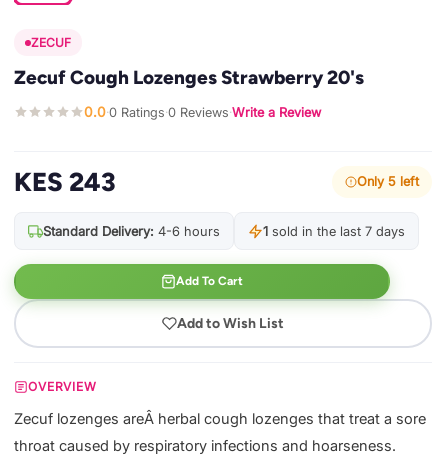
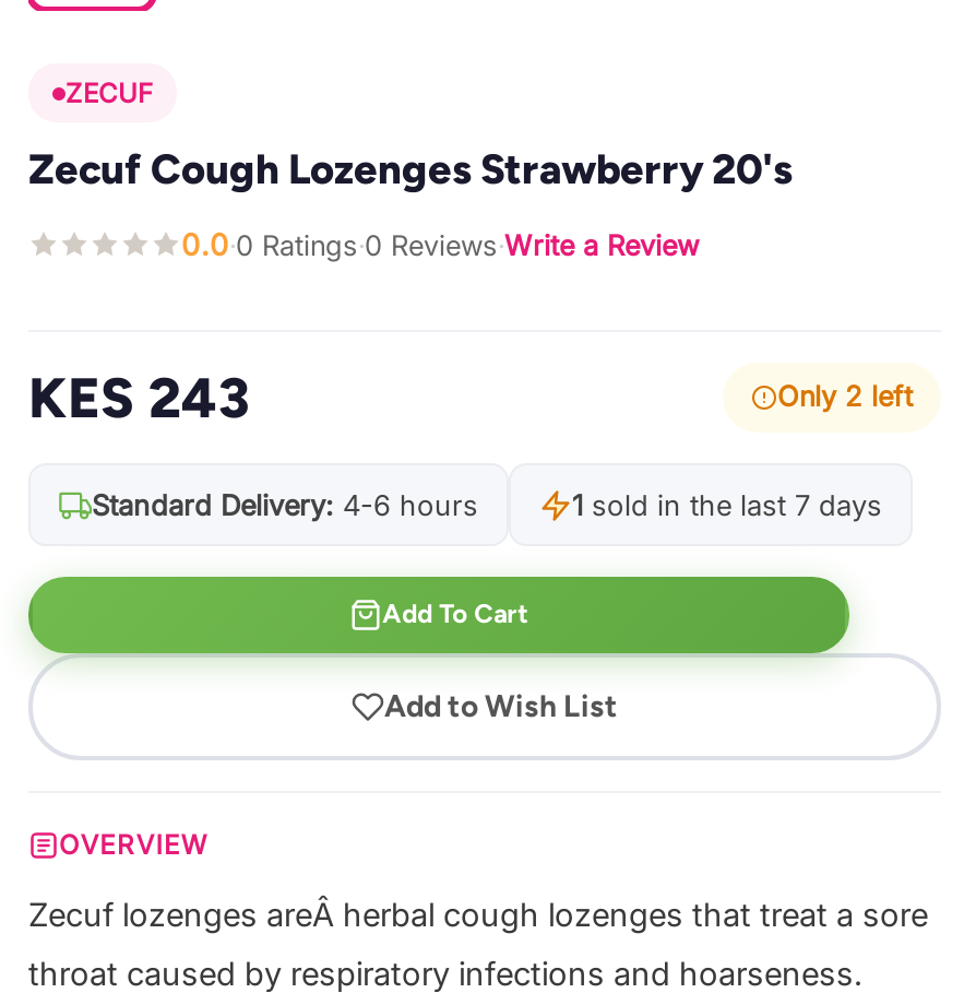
- Only 5 left
+ Only 2 left
